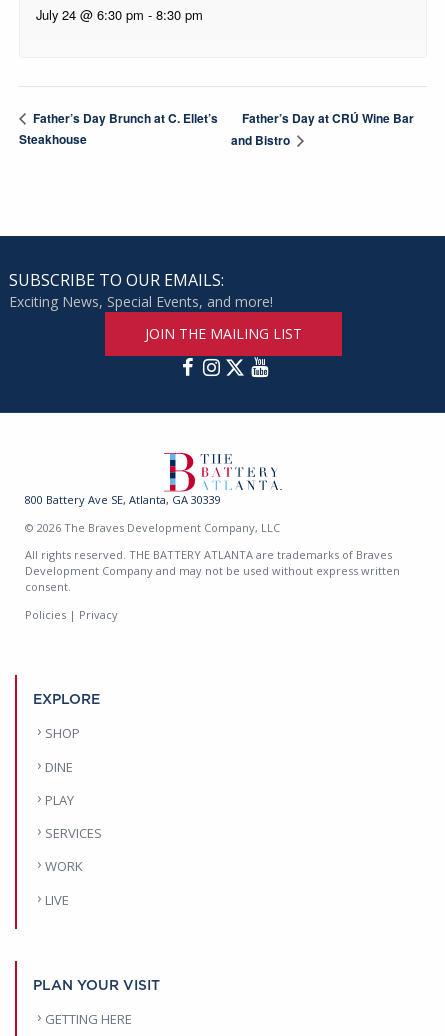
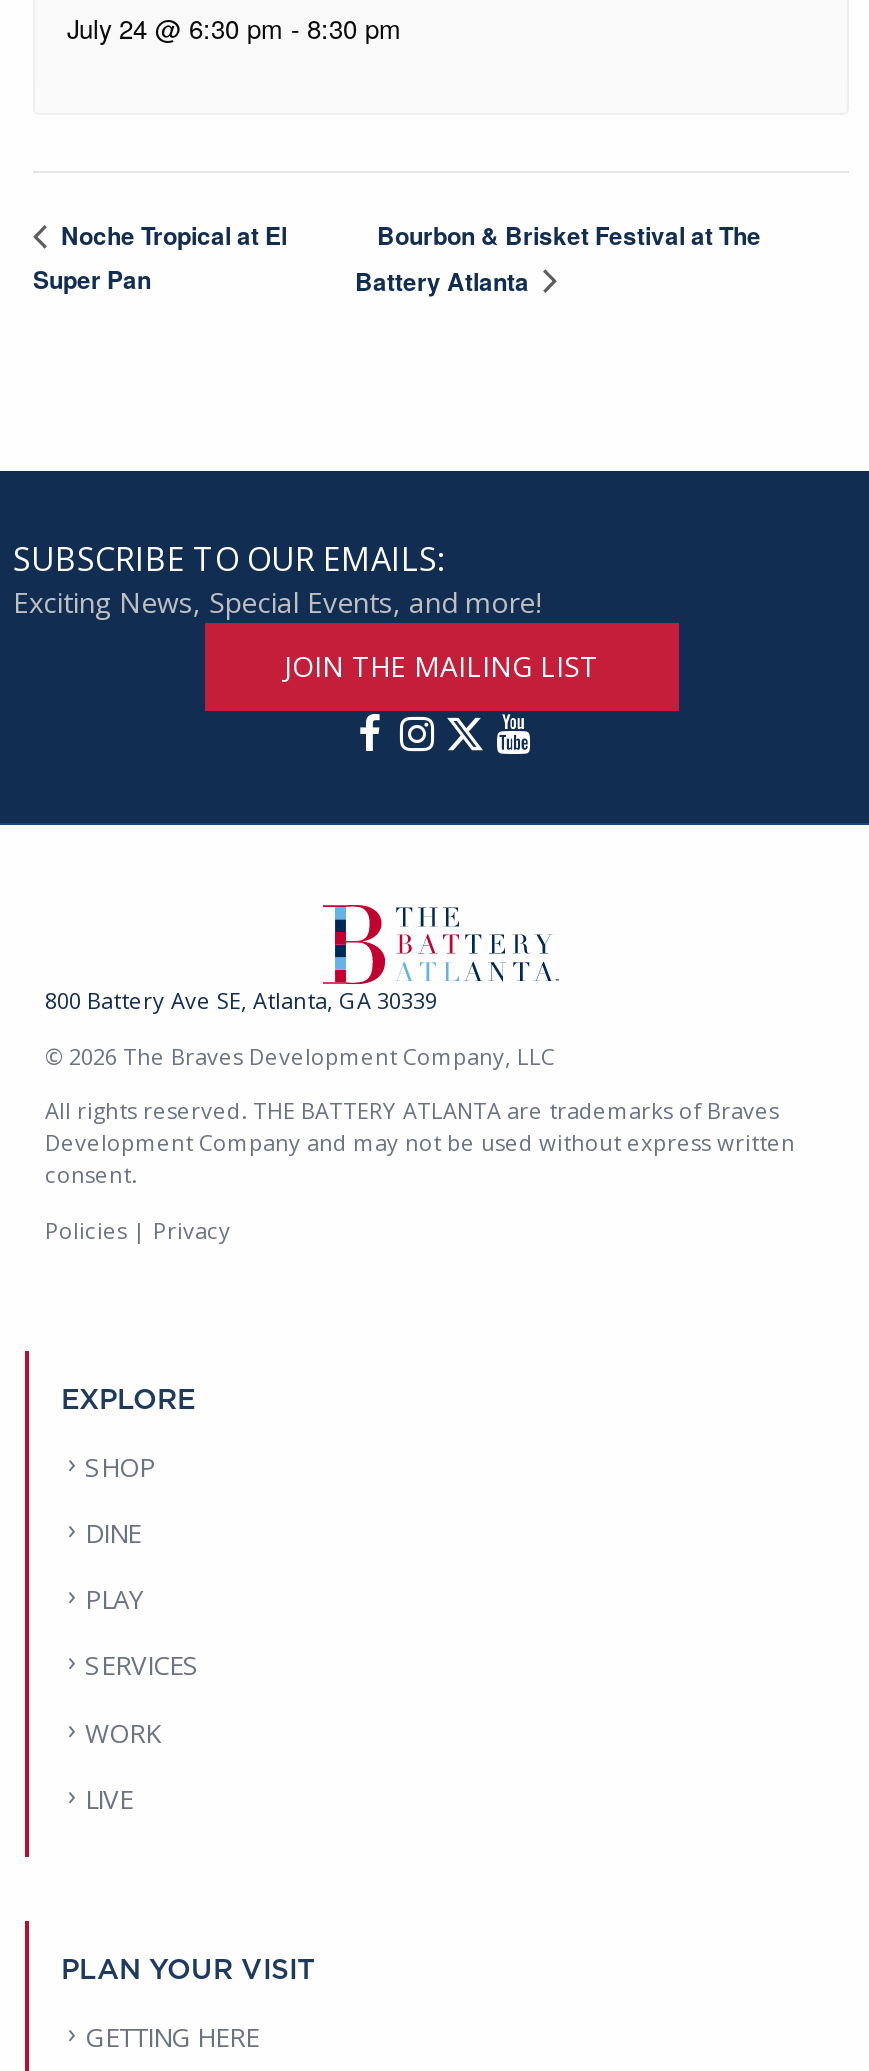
- Father’s Day Brunch at C. Ellet’s
- Steakhouse
+ Noche Tropical at El
+ Super Pan

- Father’s Day at CRÚ Wine Bar
- and Bistro
+ Bourbon & Brisket Festival at The
+ Battery Atlanta
